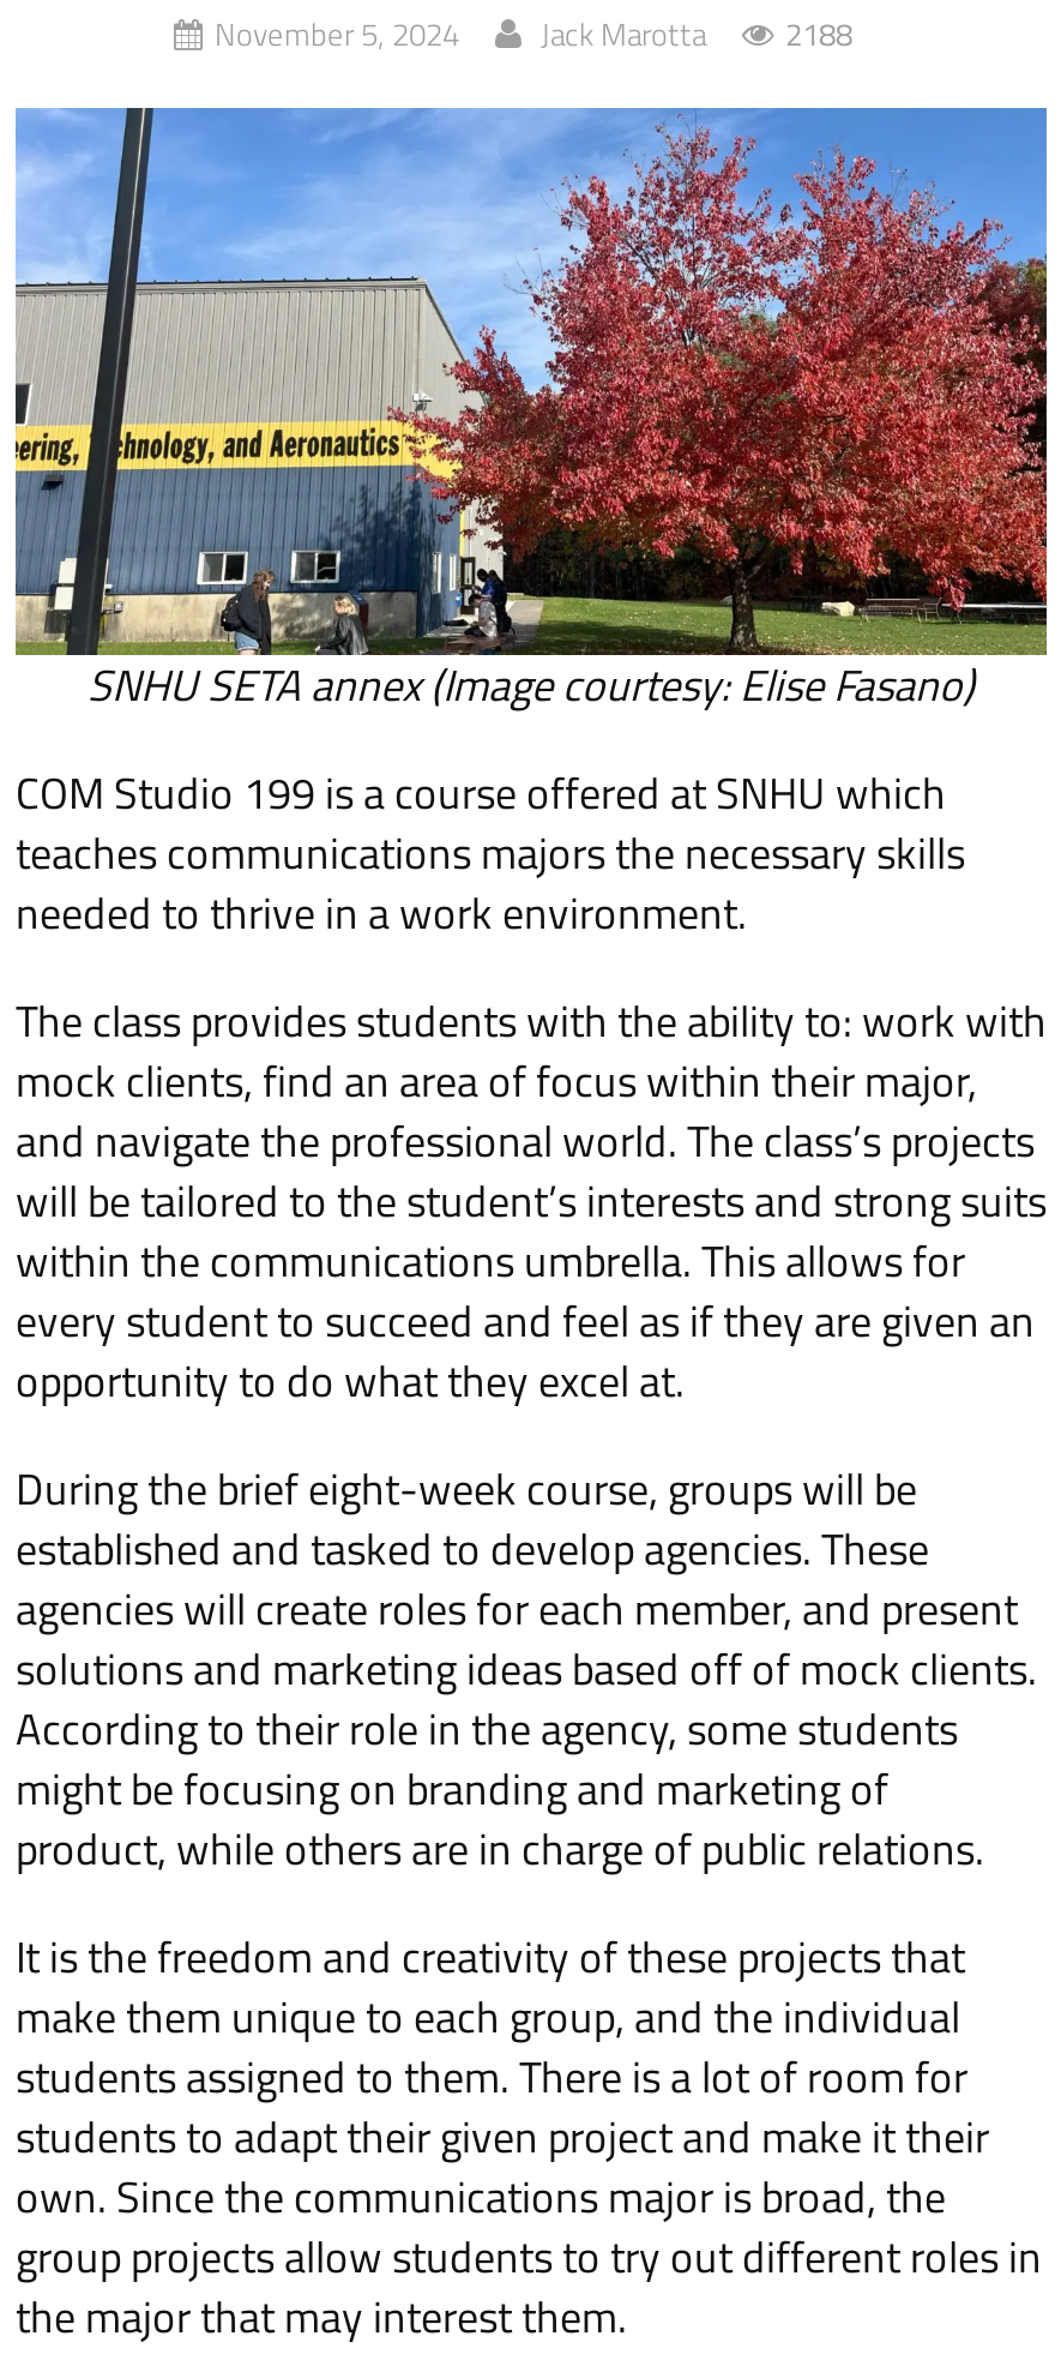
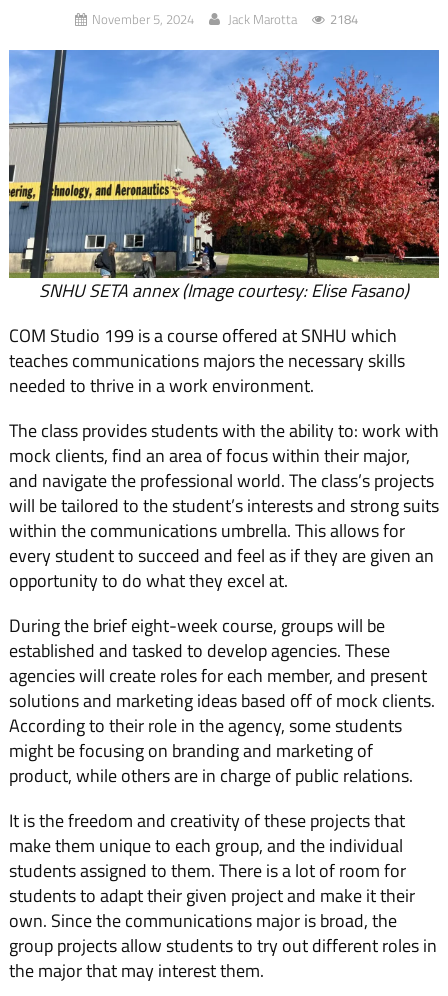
- November 5, 2024 Jack Marotta 2188
+ November 5, 2024 Jack Marotta 2184
